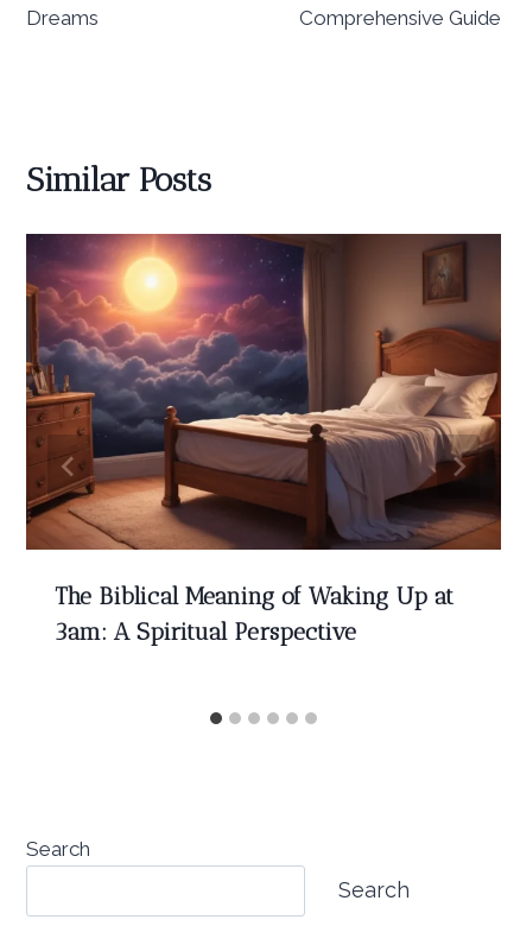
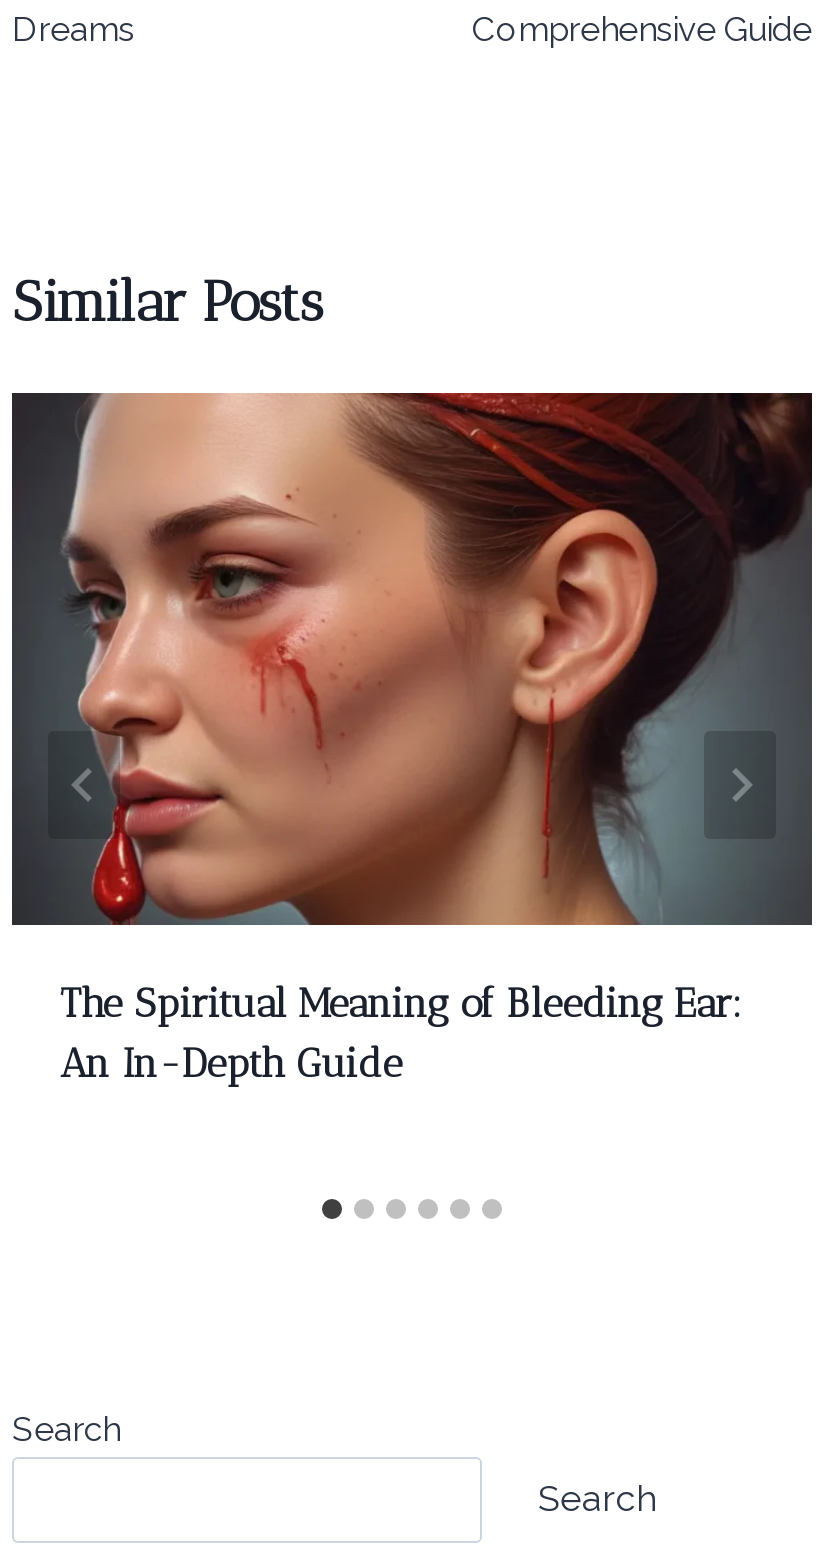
- [image]
- The Biblical Meaning of Waking Up at
- 3am: A Spiritual Perspective
+ [image]
+ The Spiritual Meaning of Bleeding Ear:
+ An In-Depth Guide
